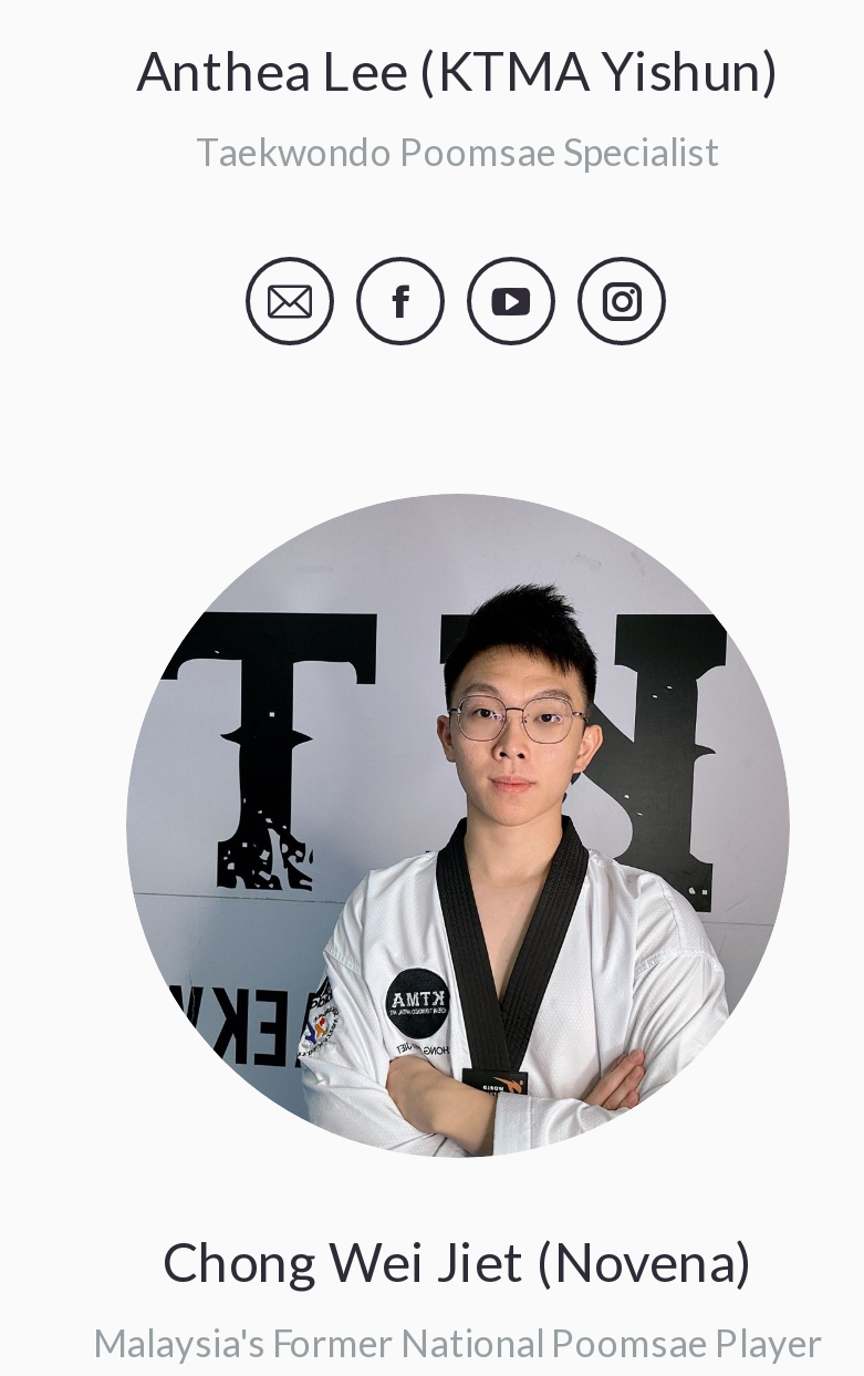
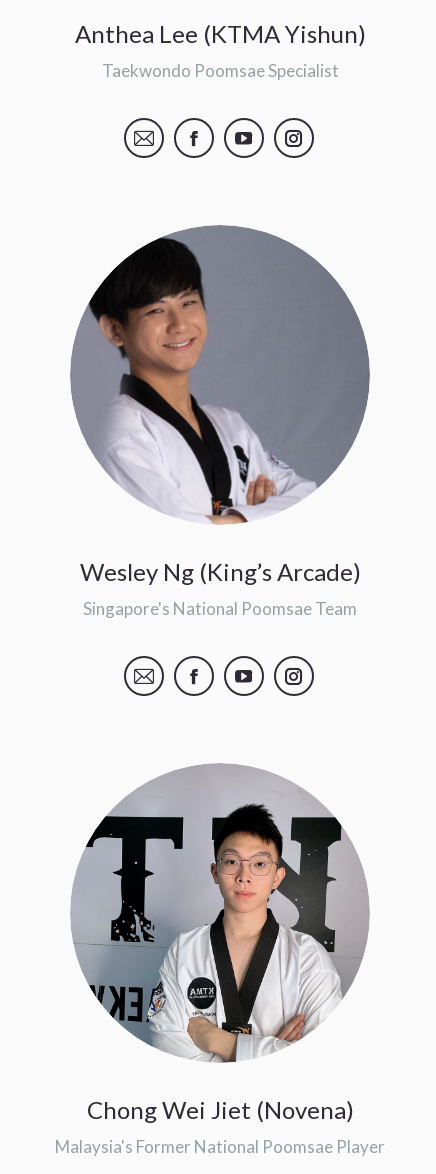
+ [image]
+ Wesley Ng (King’s Arcade)
+ Singapore's National Poomsae Team
